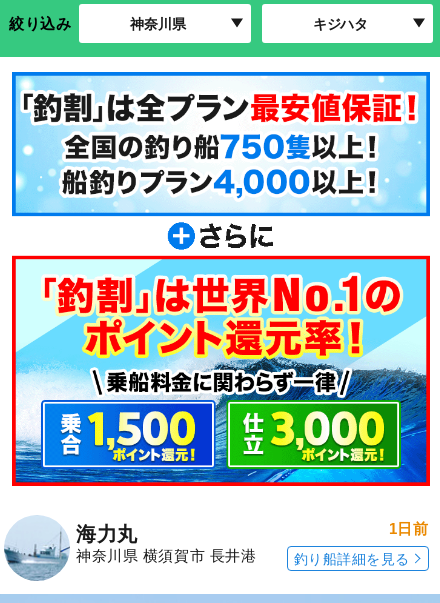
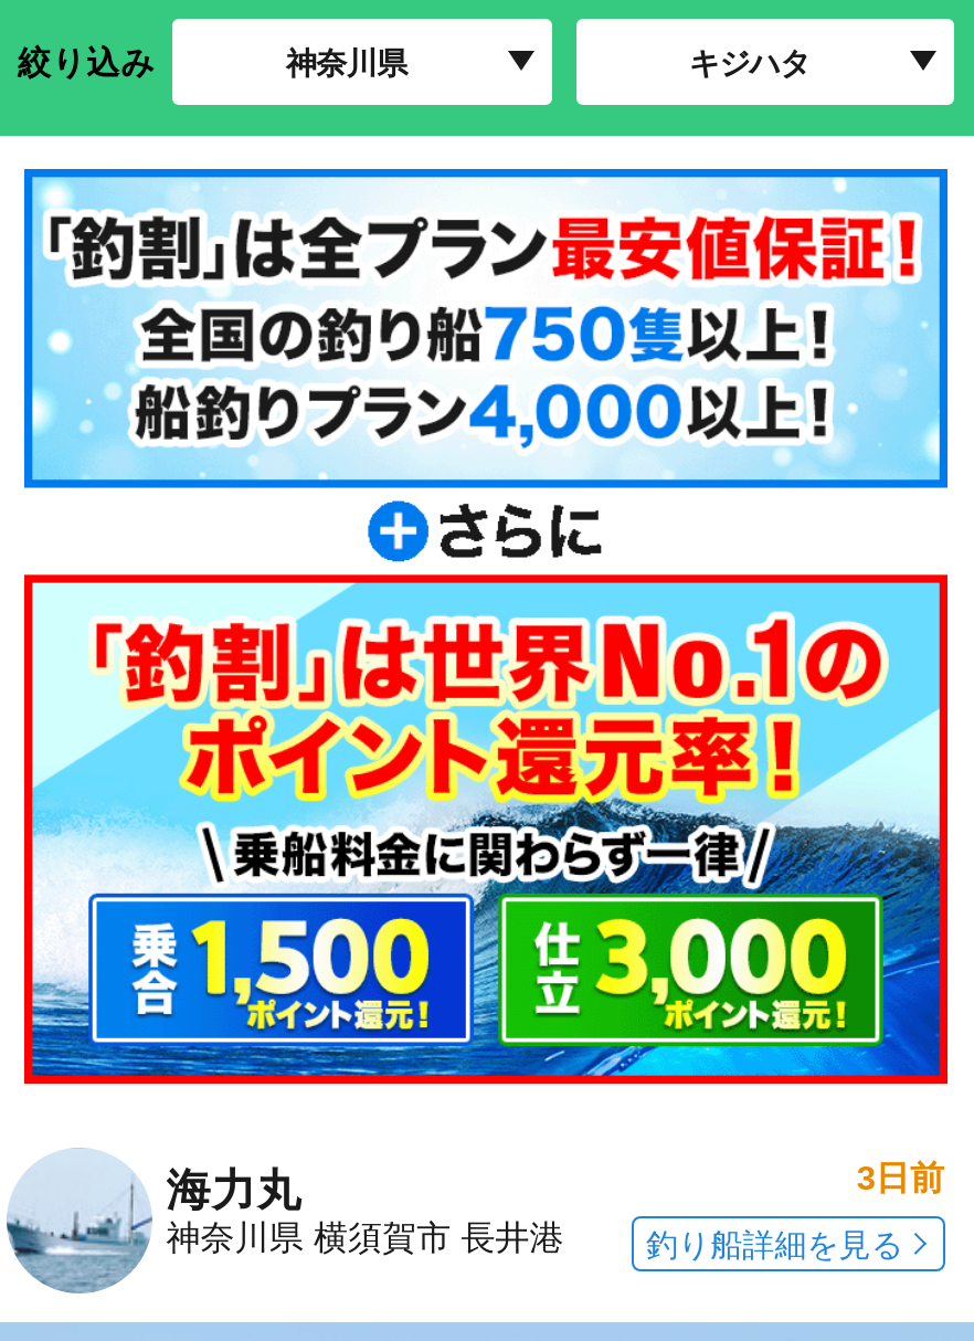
- 1日前
+ 3日前
